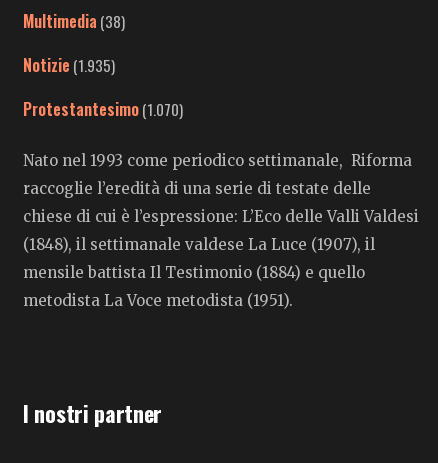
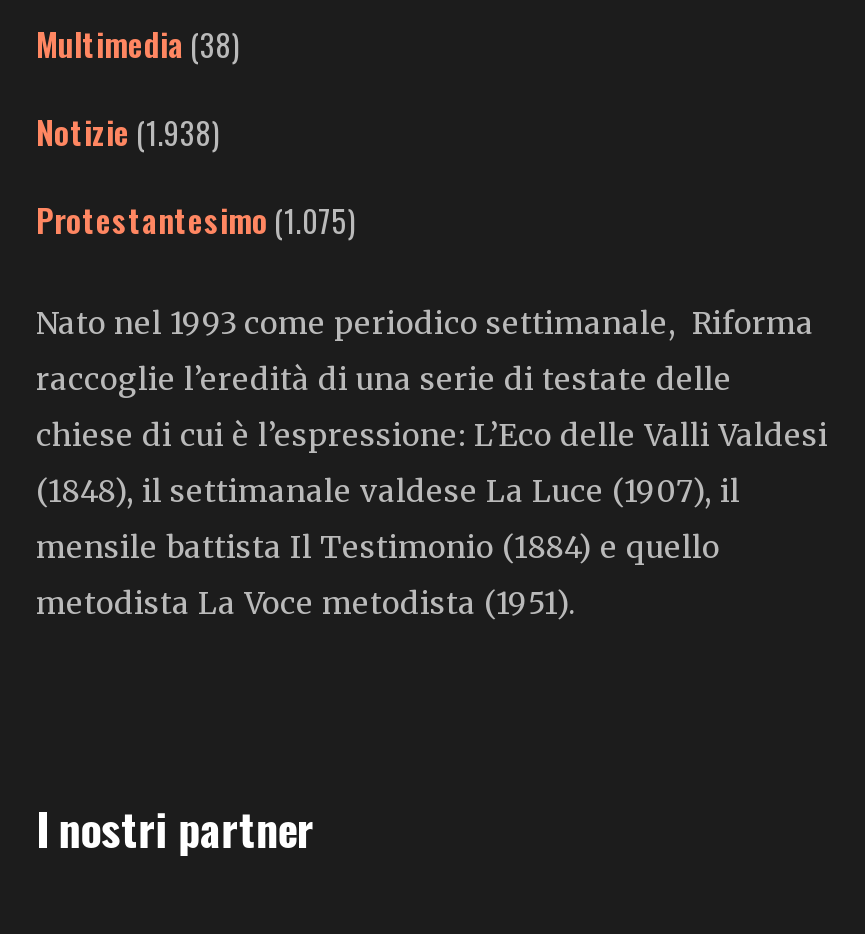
- Notizie (1.935)
+ Notizie (1.938)

- Protestantesimo (1.070)
+ Protestantesimo (1.075)
